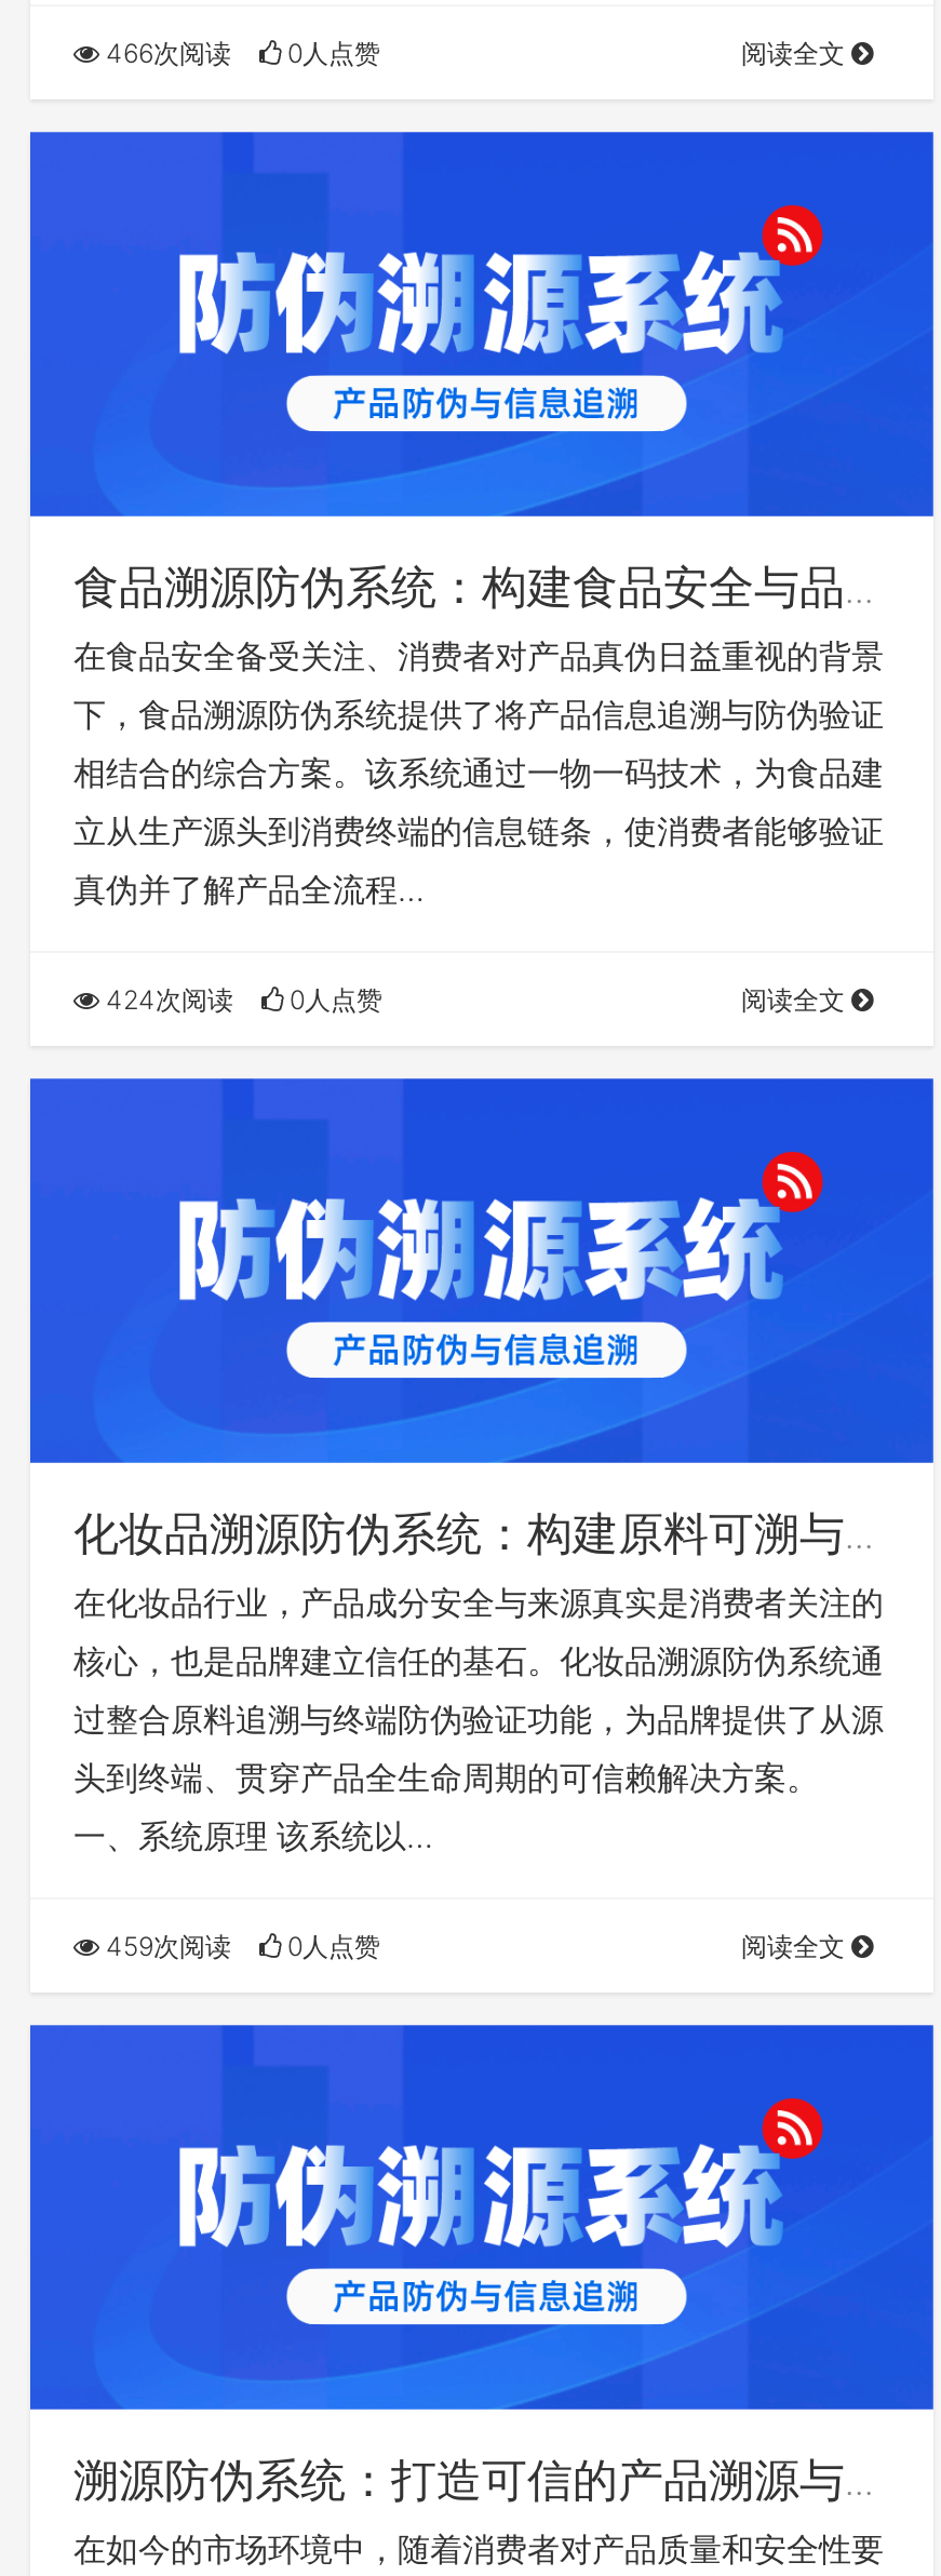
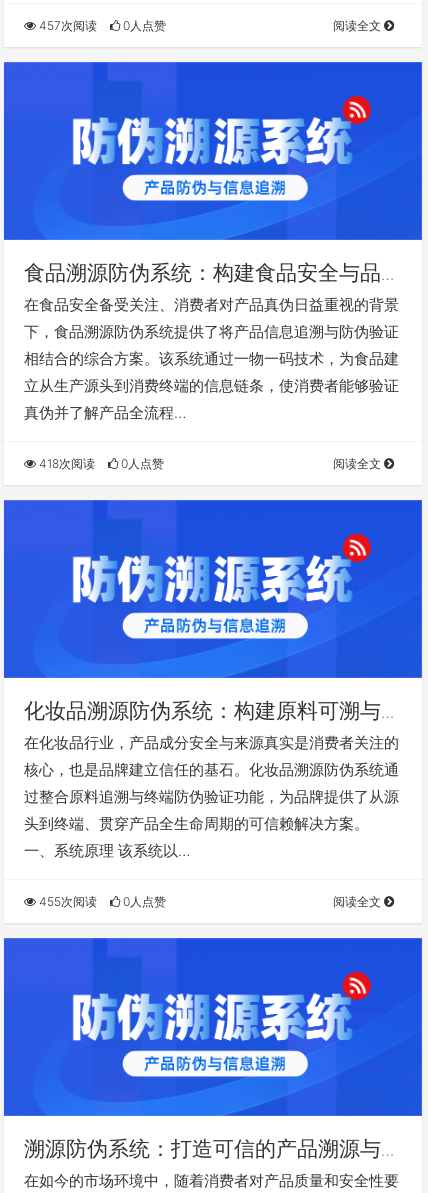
- 466次阅读
+ 457次阅读

- 424次阅读
+ 418次阅读

- 459次阅读
+ 455次阅读
